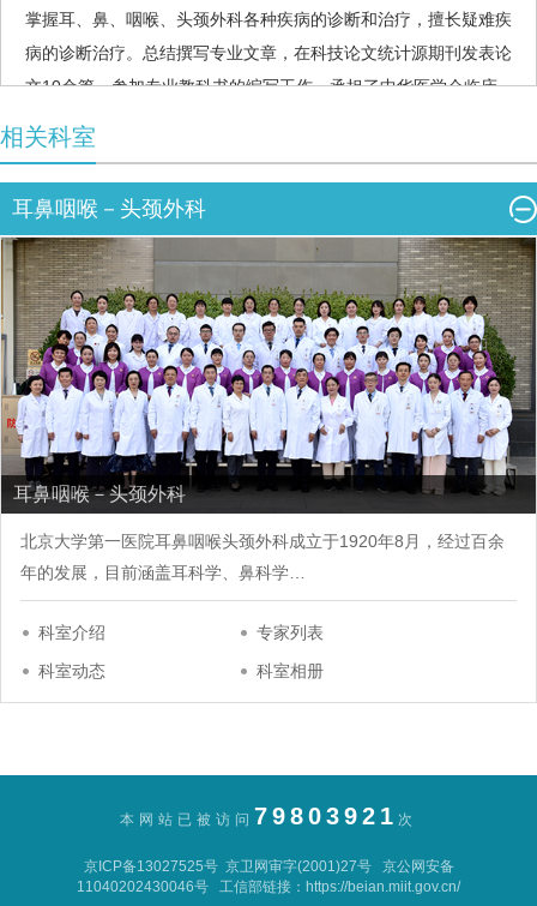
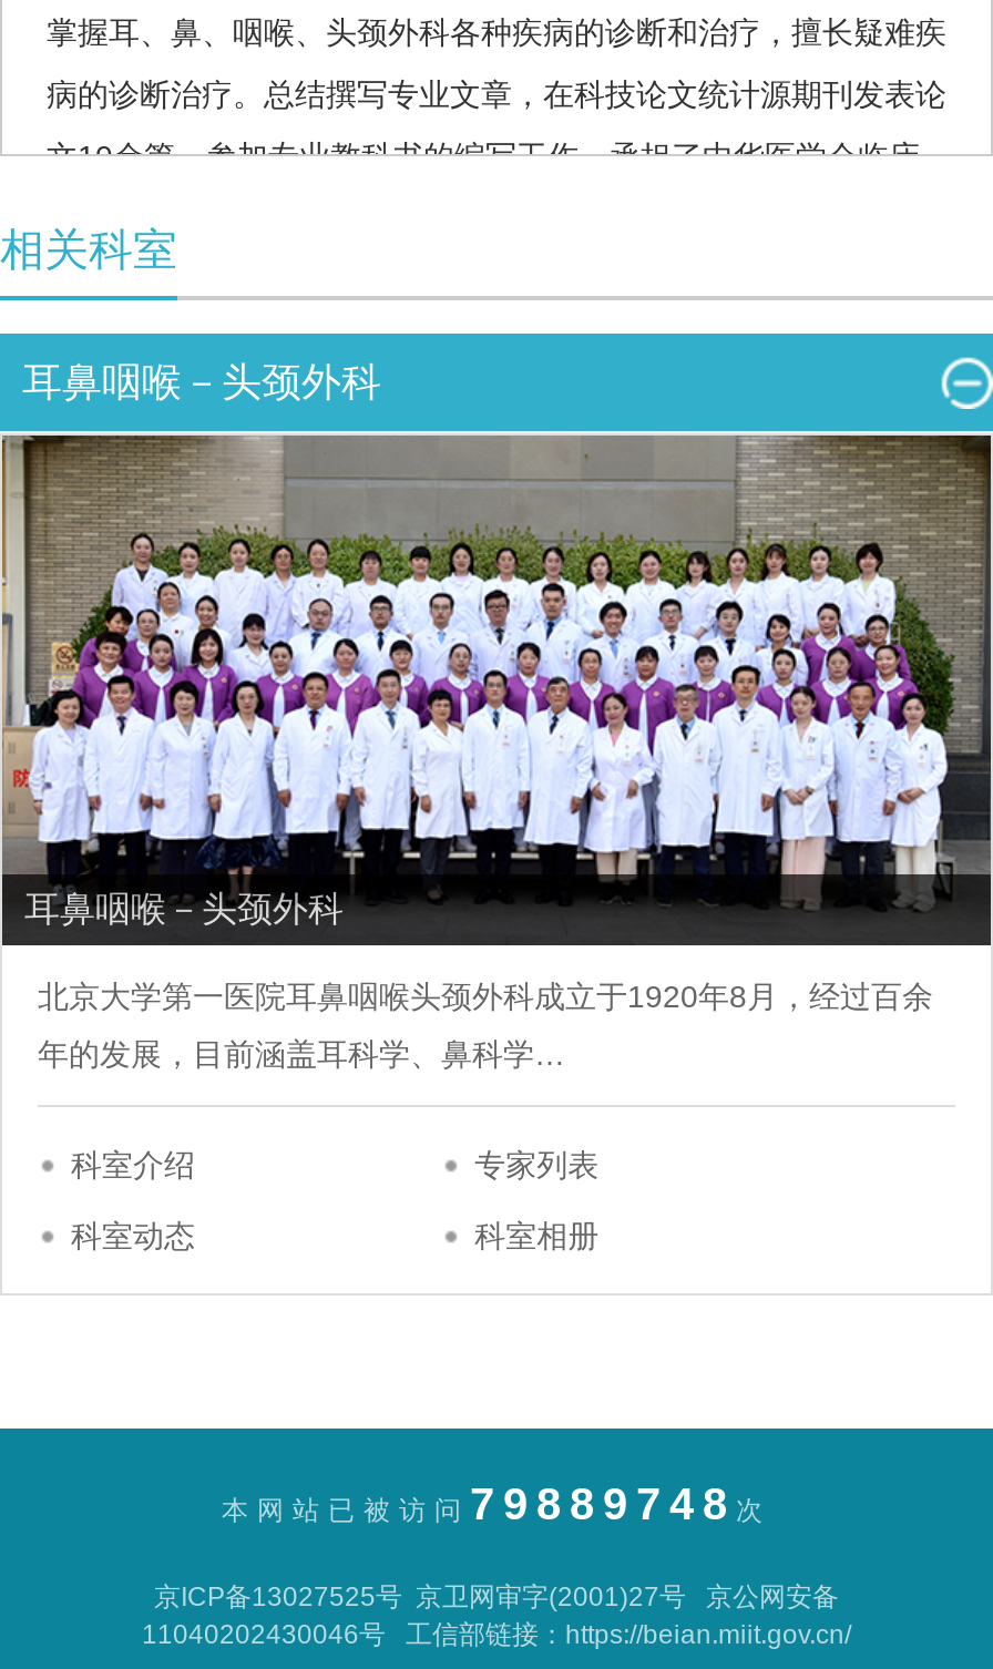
- 本网站已被访问79803921次
+ 本网站已被访问79889748次
